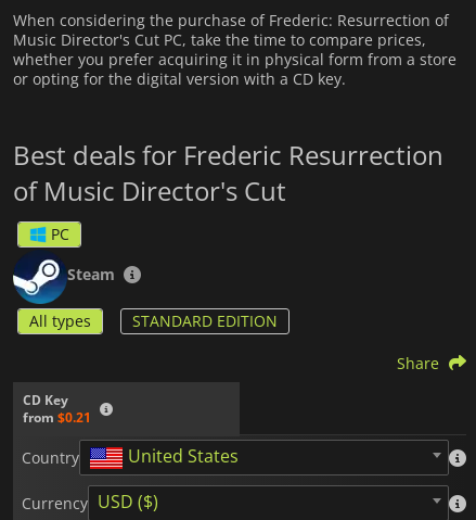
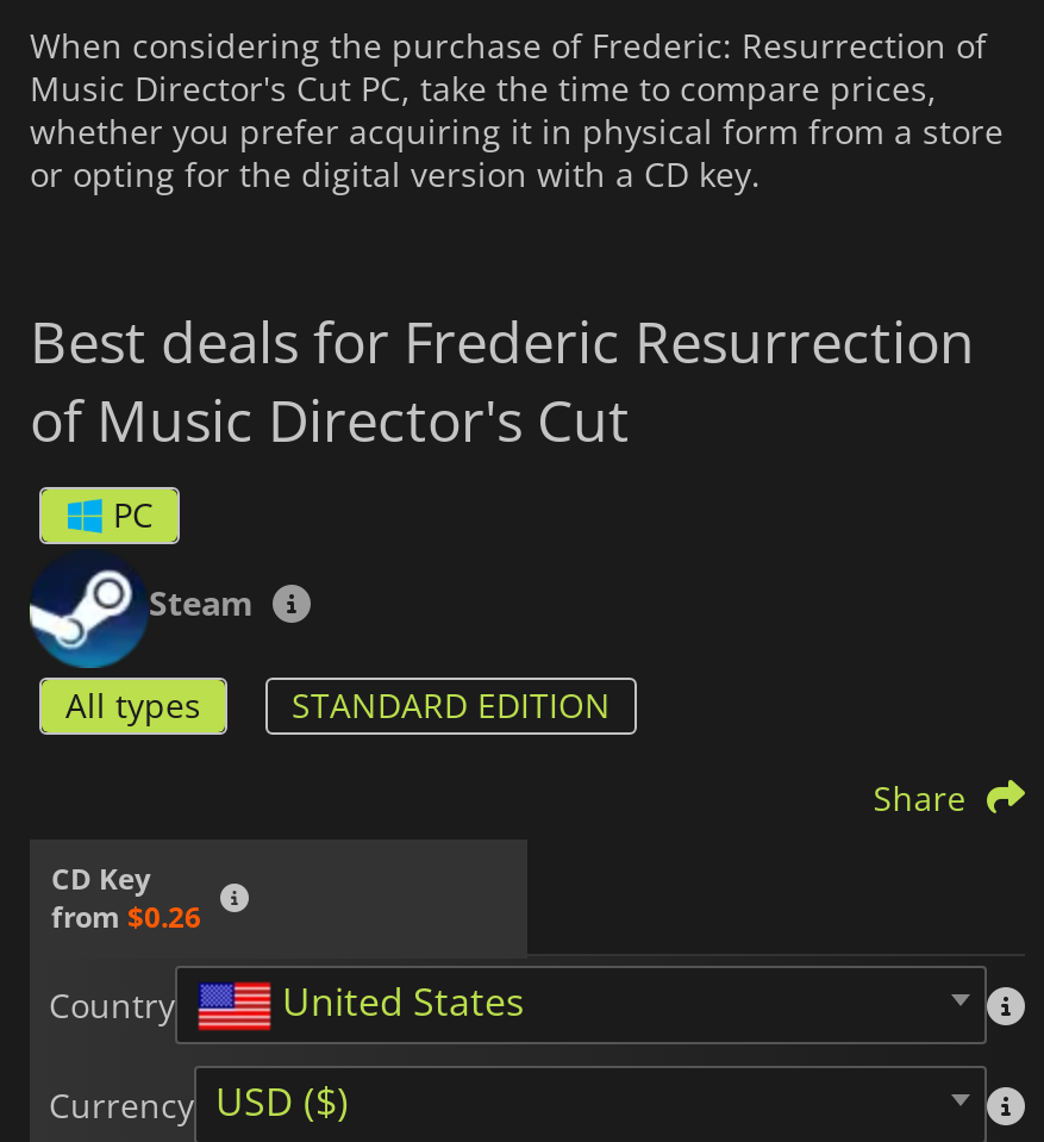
- from $0.21
+ from $0.26
